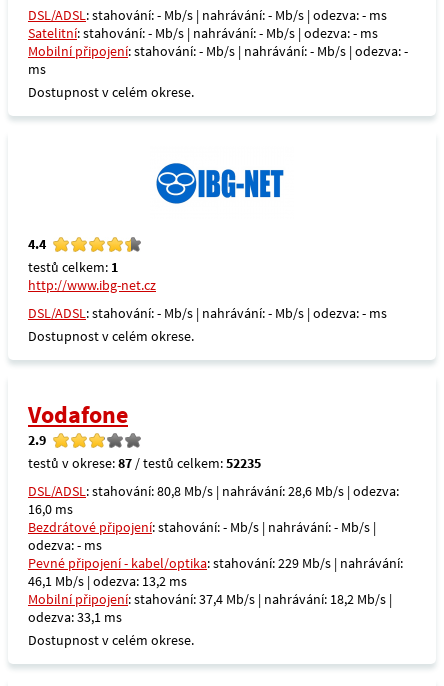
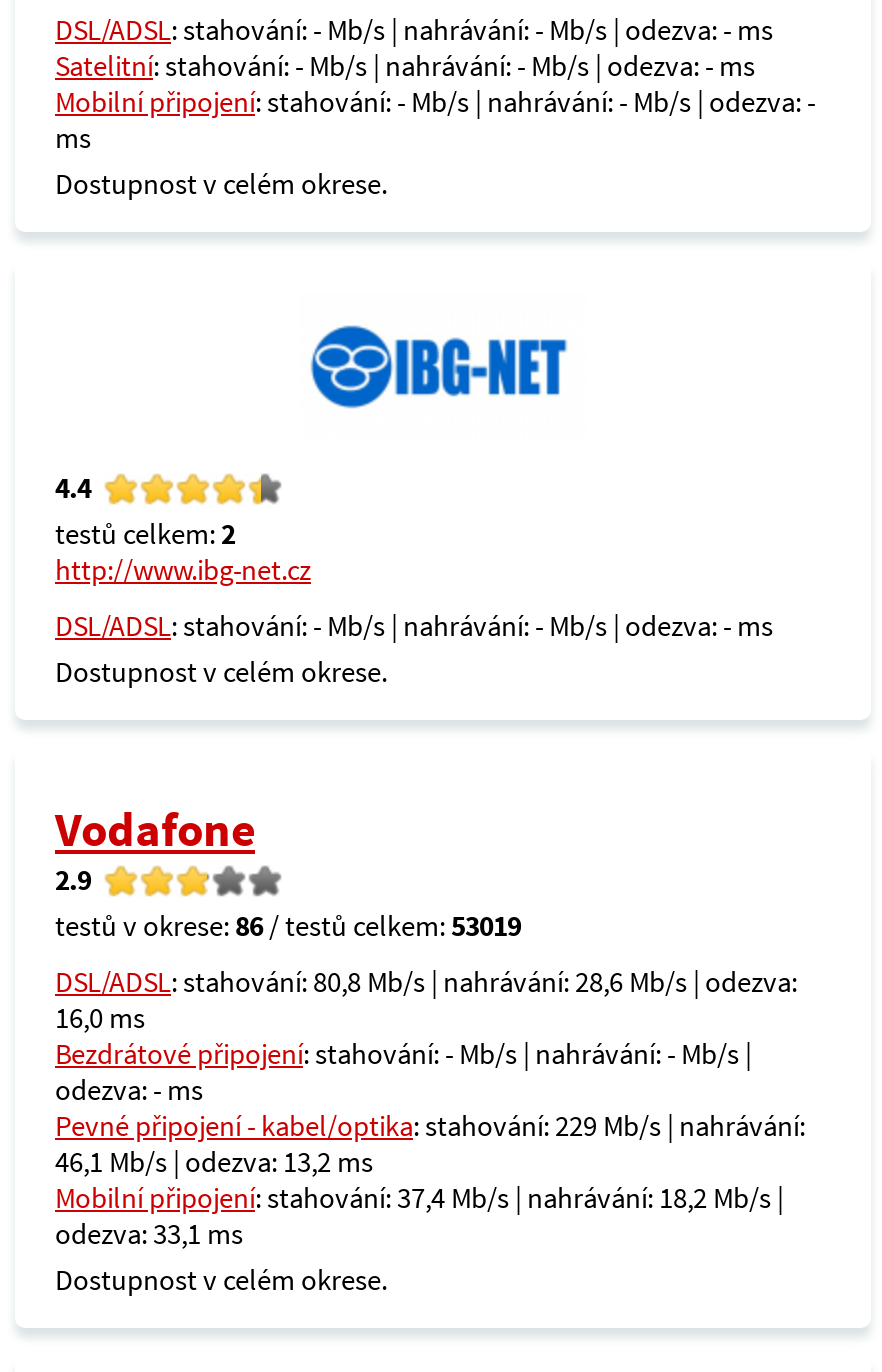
- testů celkem: 1
+ testů celkem: 2

- testů v okrese: 87 / testů celkem: 52235
+ testů v okrese: 86 / testů celkem: 53019
